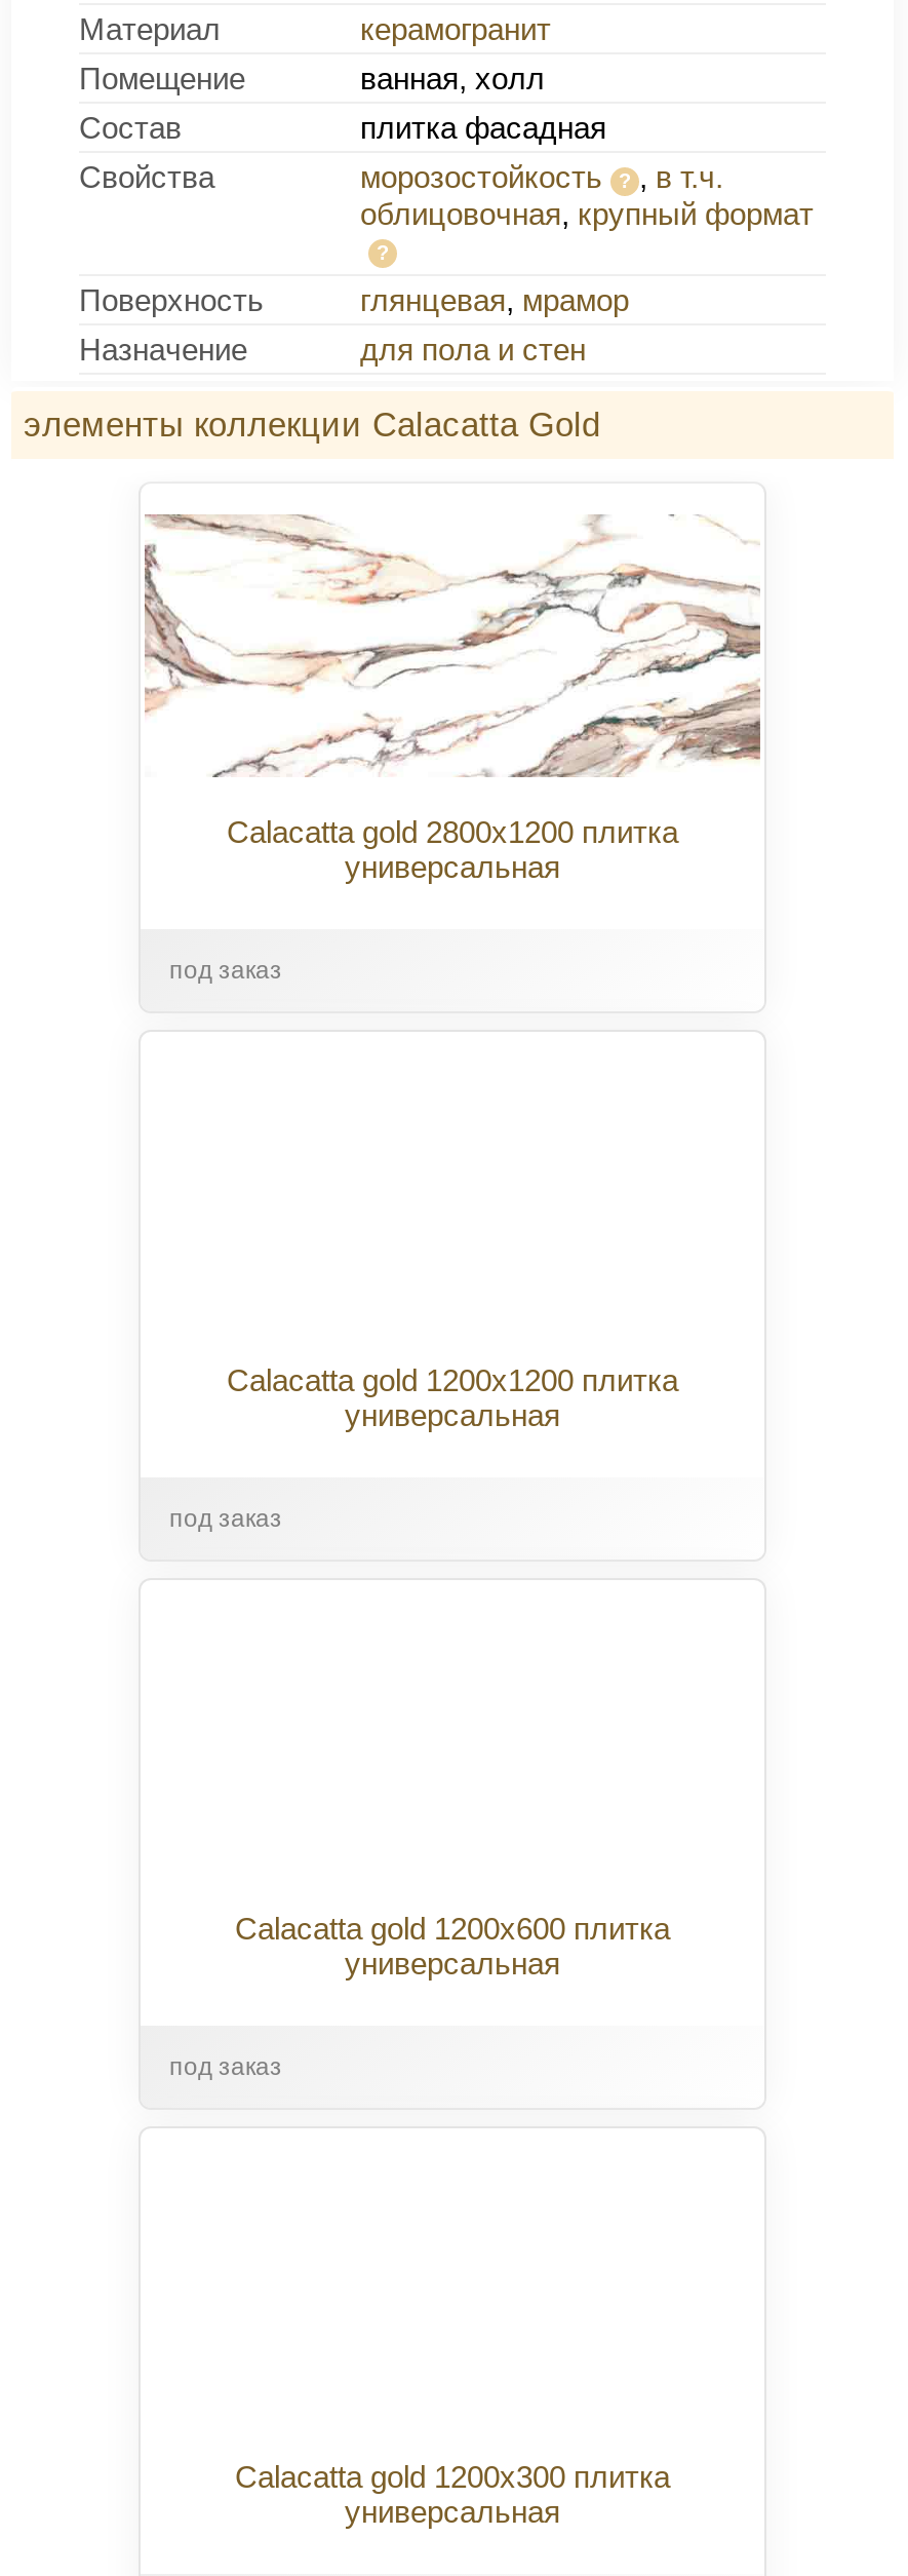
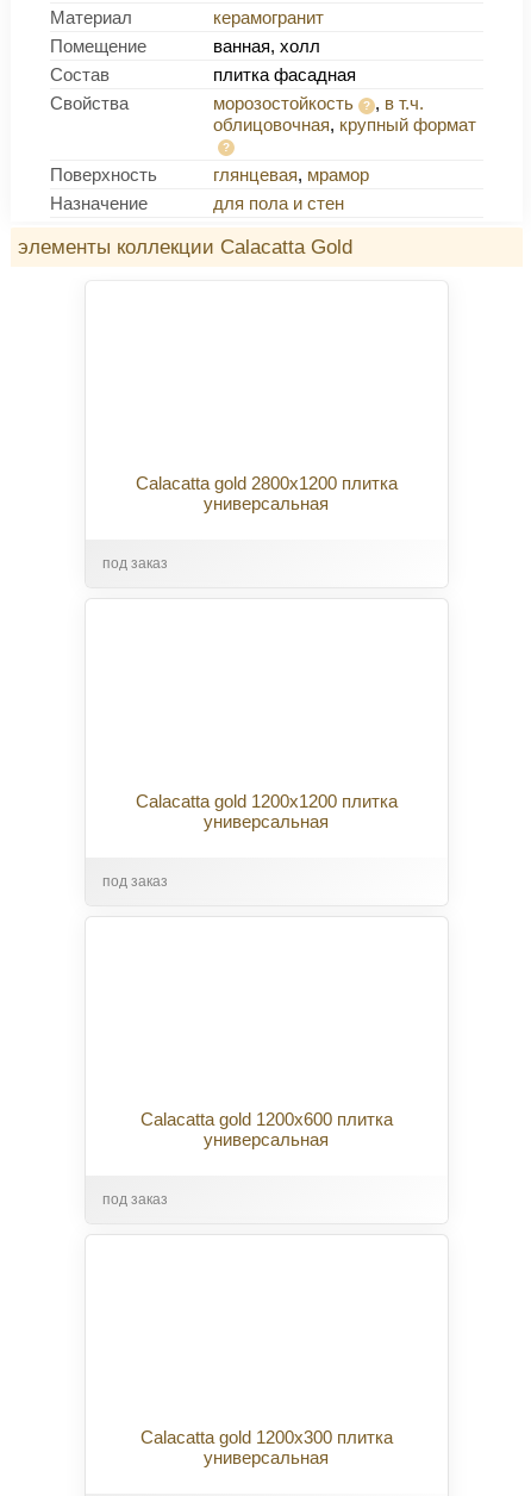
- [image]
